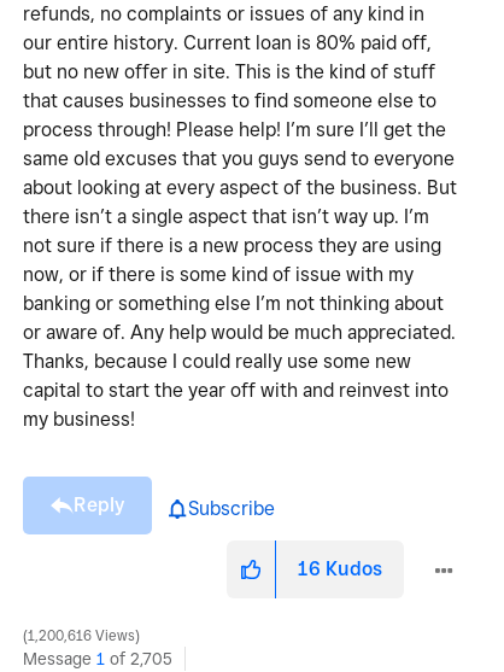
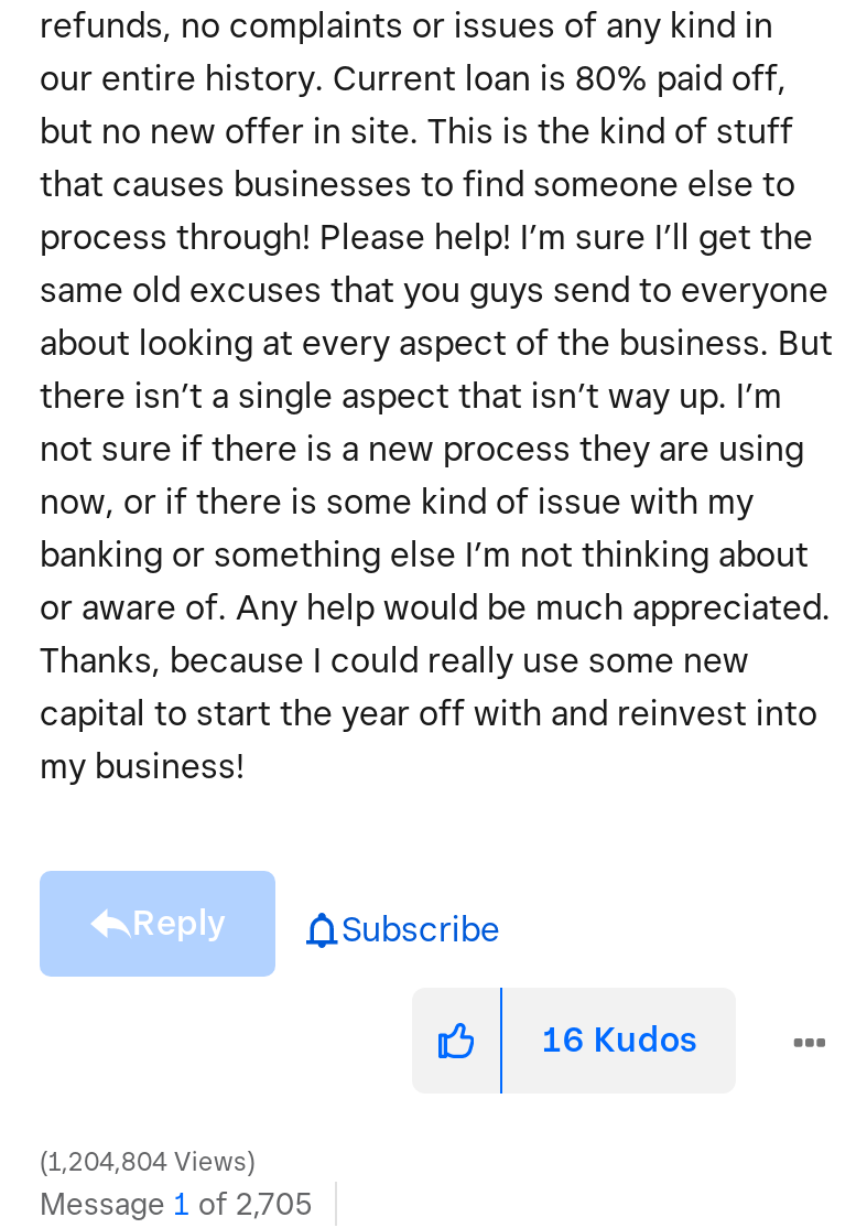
- 1,200,616 Views
+ 1,204,804 Views
